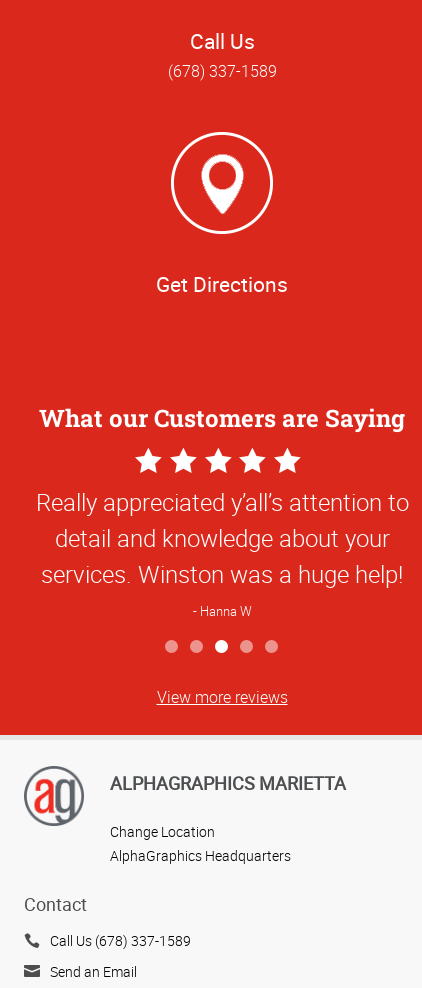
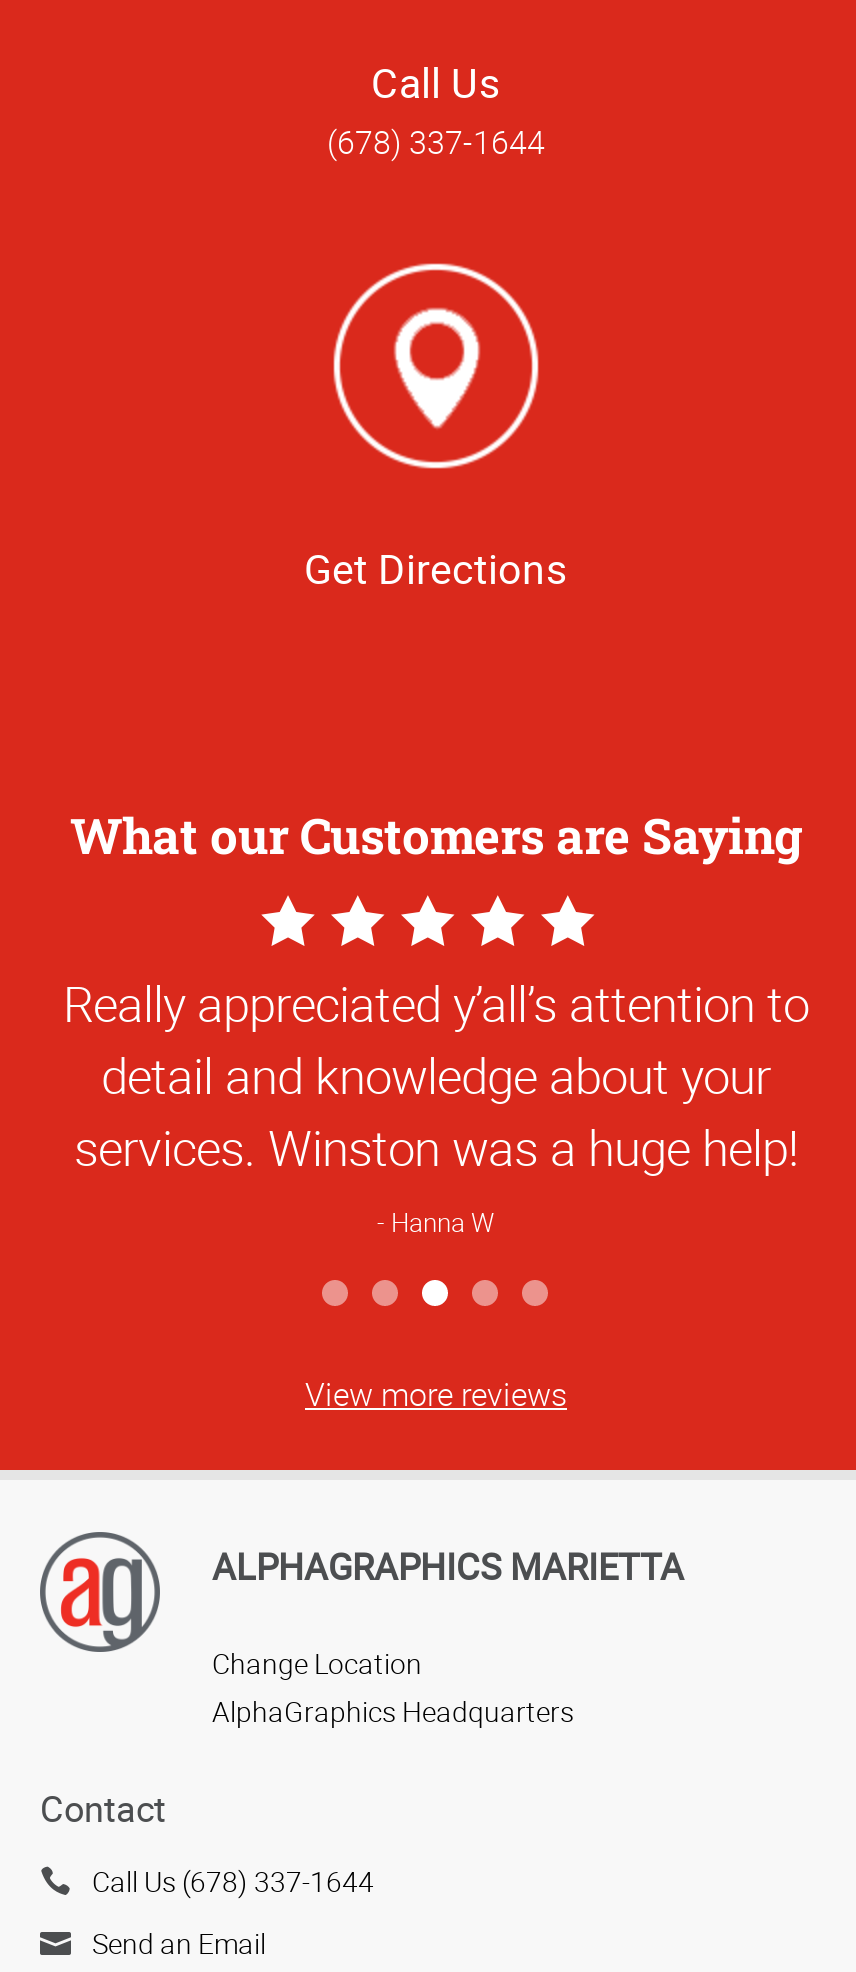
- (678) 337-1589
+ (678) 337-1644

- Call Us (678) 337-1589
+ Call Us (678) 337-1644
